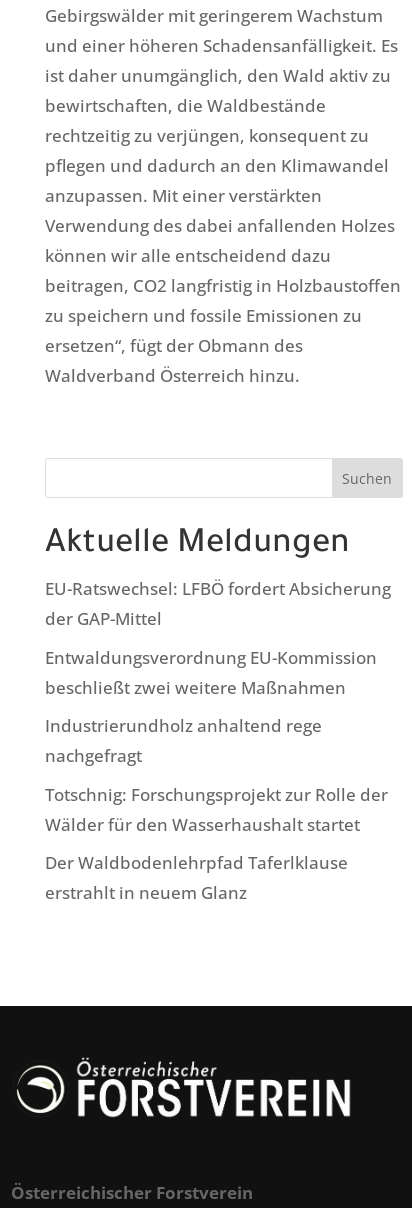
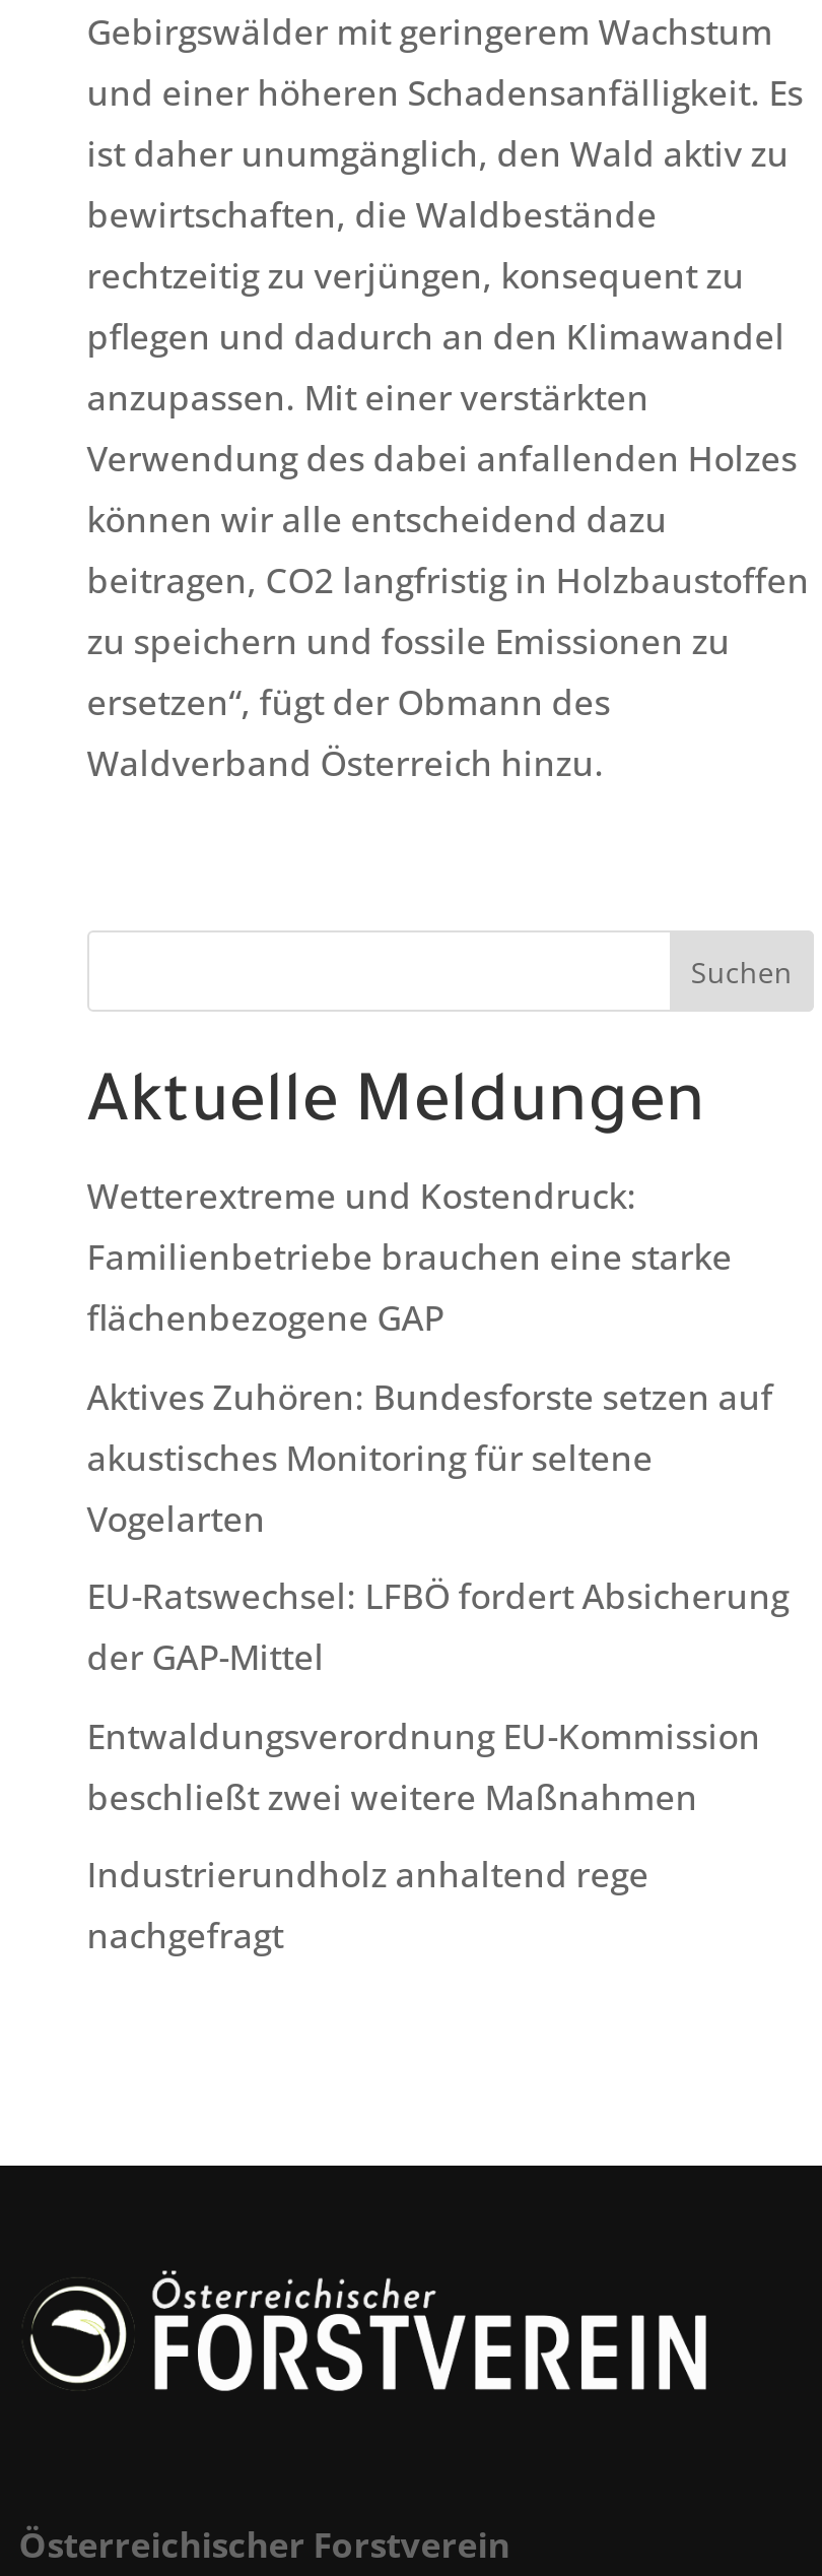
+ Wetterextreme und Kostendruck:
+ Familienbetriebe brauchen eine starke
+ flächenbezogene GAP
+ Aktives Zuhören: Bundesforste setzen auf
+ akustisches Monitoring für seltene
+ Vogelarten

moved down: EU-Ratswechsel: LFBÖ fordert Absicherung | der GAP-Mittel | Entwaldungsverordnung EU-Kommission | beschließt zwei weitere Maßnahmen | Industrierundholz anhaltend rege | nachgefragt

- Totschnig: Forschungsprojekt zur Rolle der
- Wälder für den Wasserhaushalt startet
- Der Waldbodenlehrpfad Taferlklause
- erstrahlt in neuem Glanz
